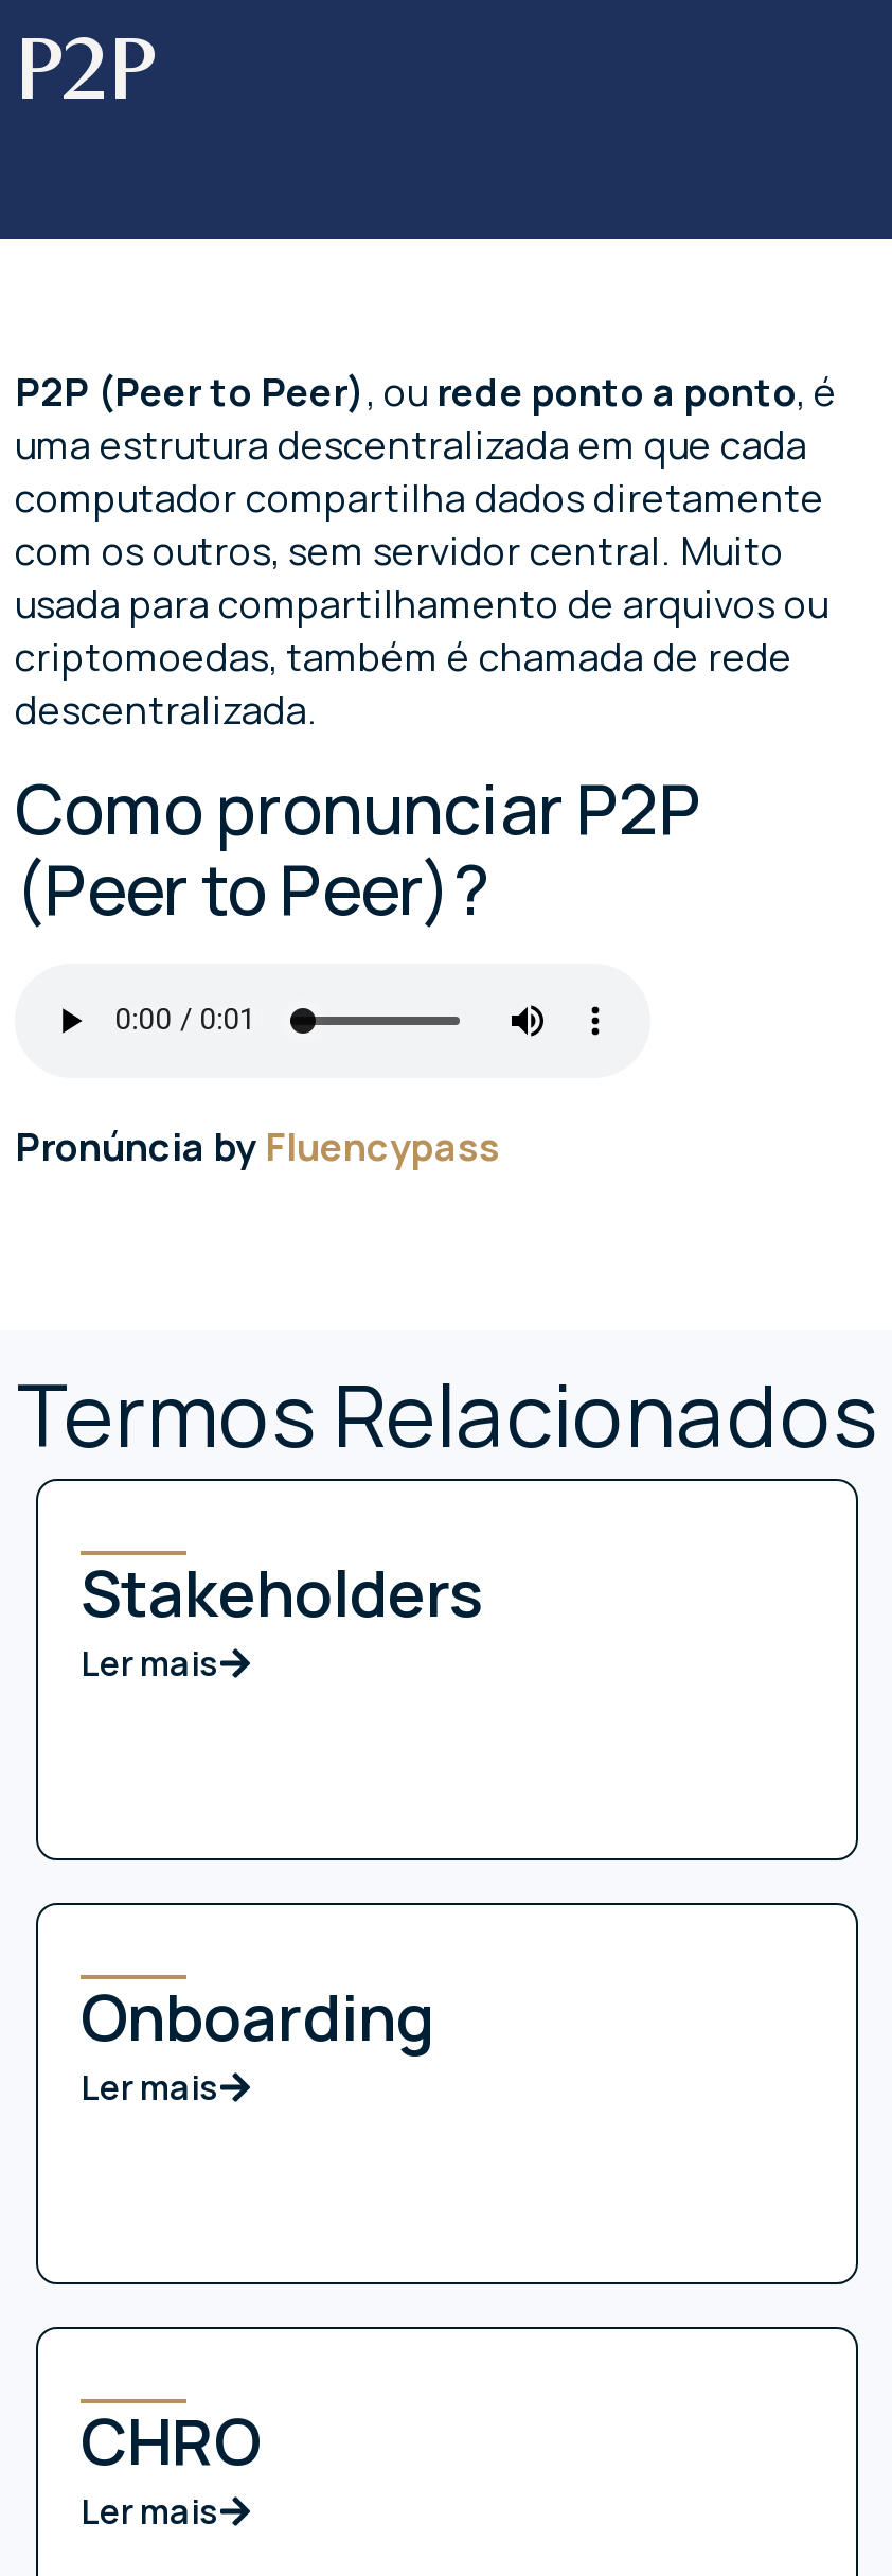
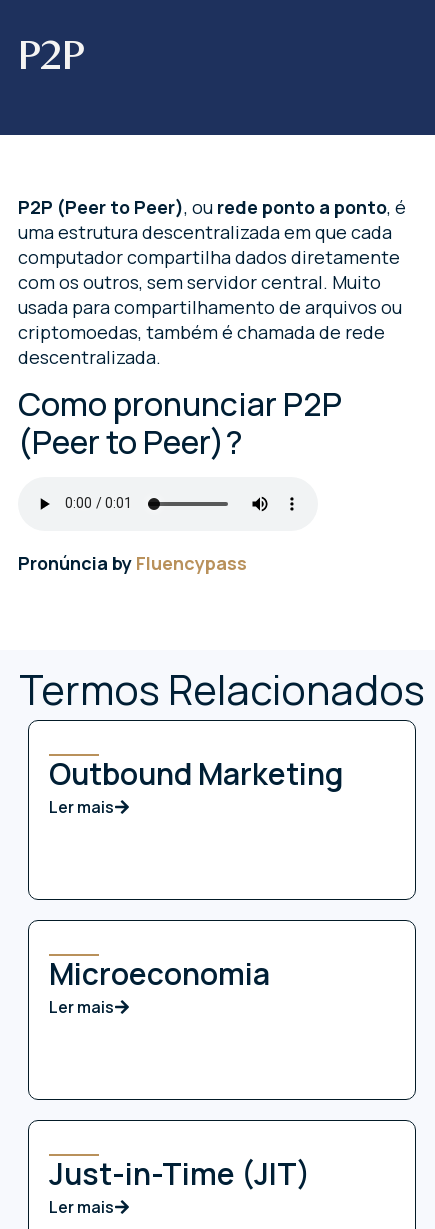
- Stakeholders
+ Outbound Marketing

- Onboarding
+ Microeconomia

- CHRO
+ Just-in-Time (JIT)
